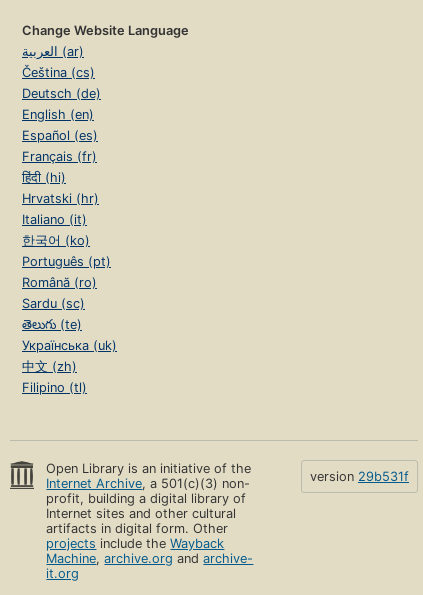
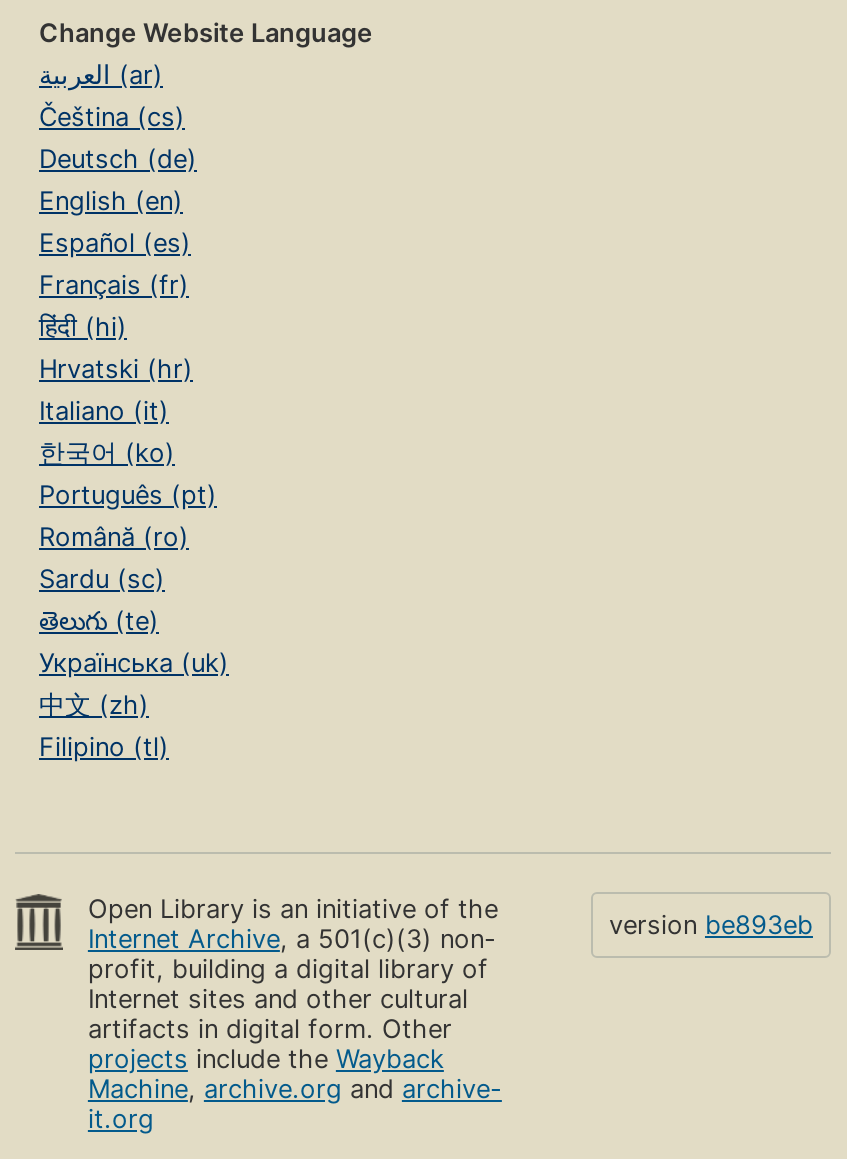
- version 29b531f
+ version be893eb
